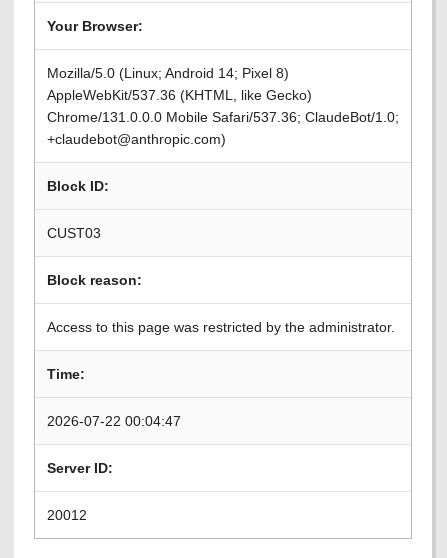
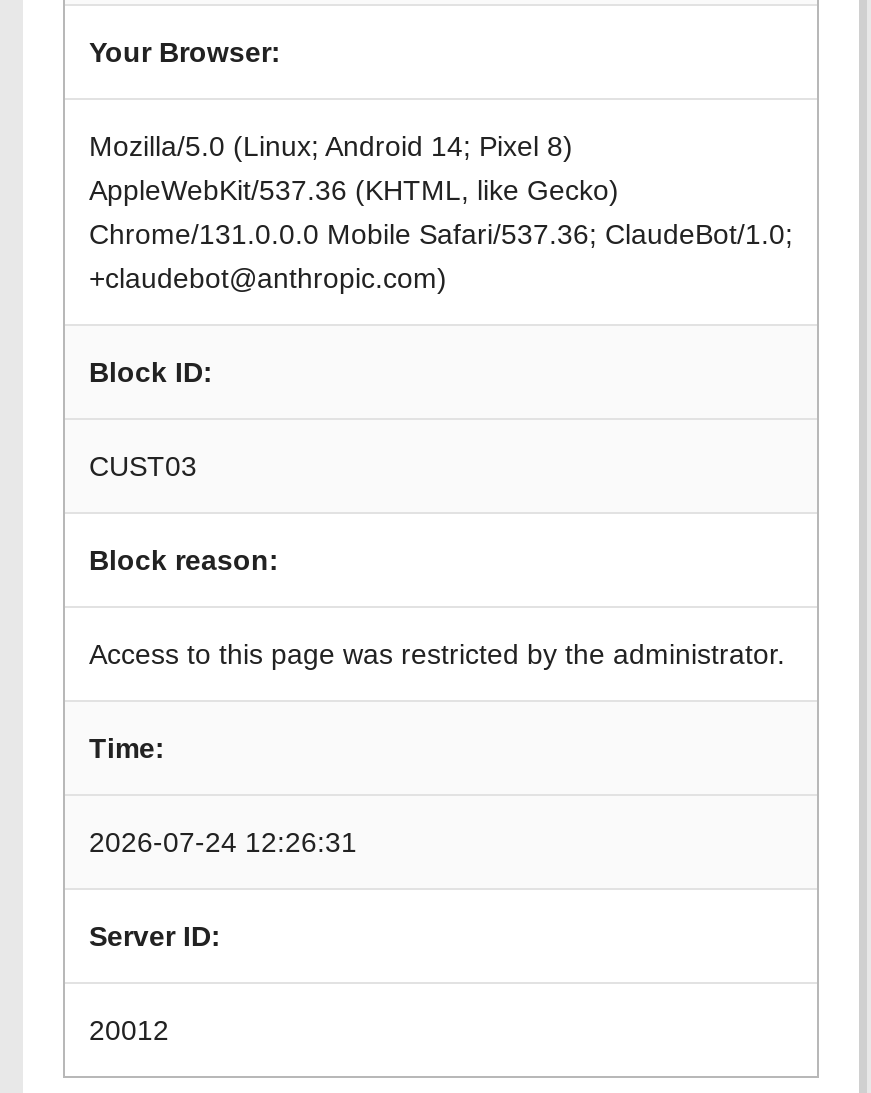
- 2026-07-22 00:04:47
+ 2026-07-24 12:26:31
